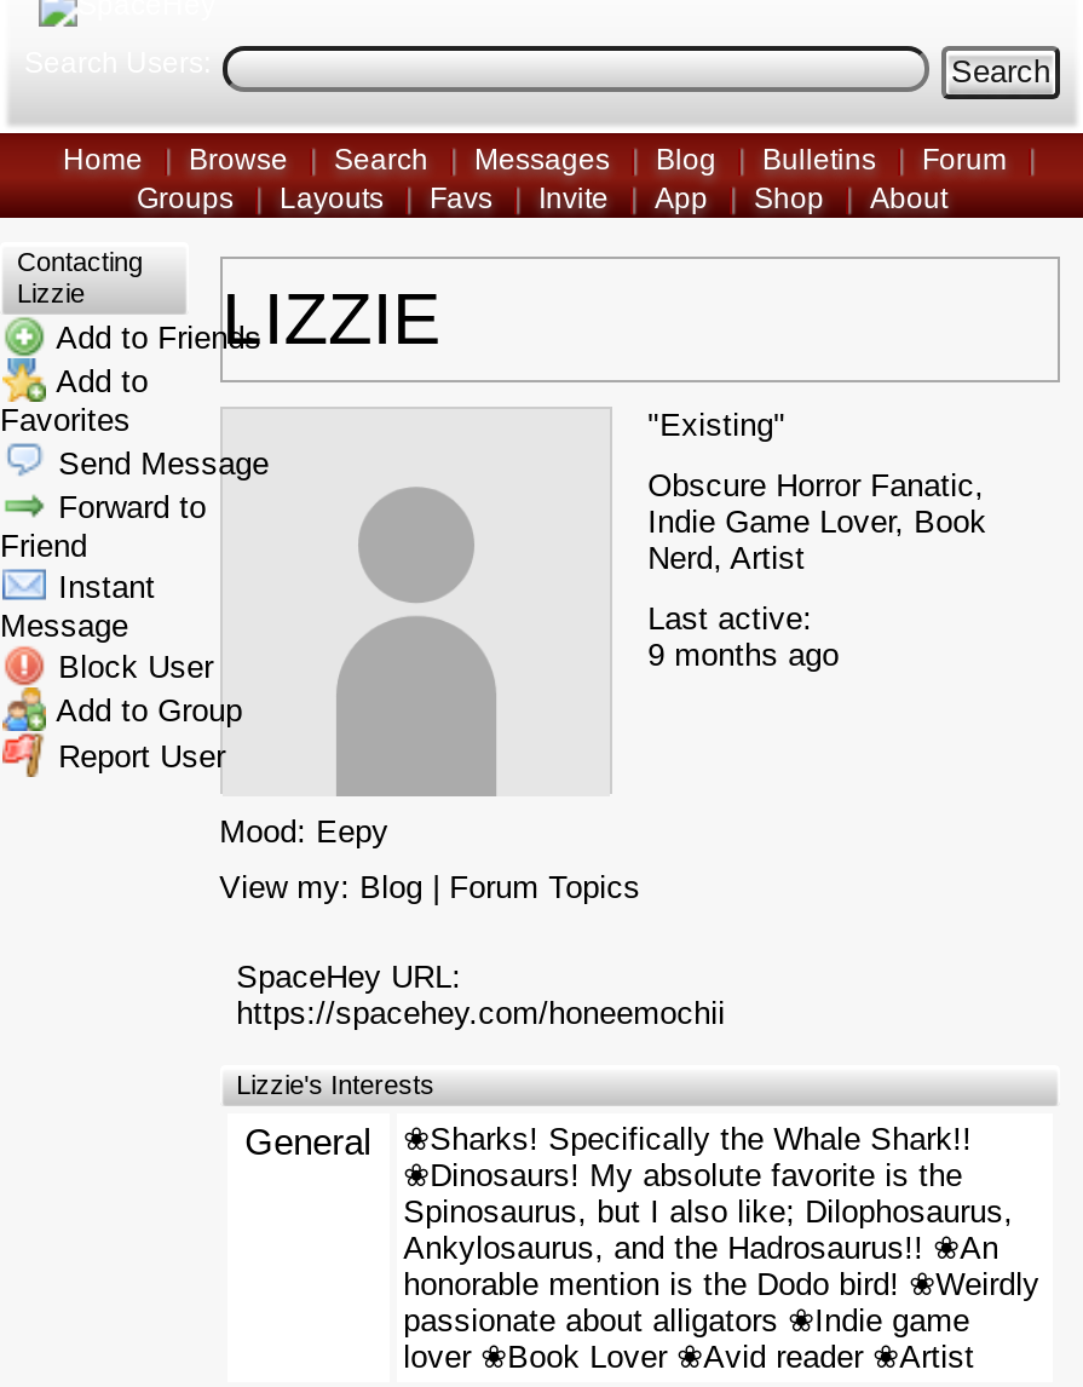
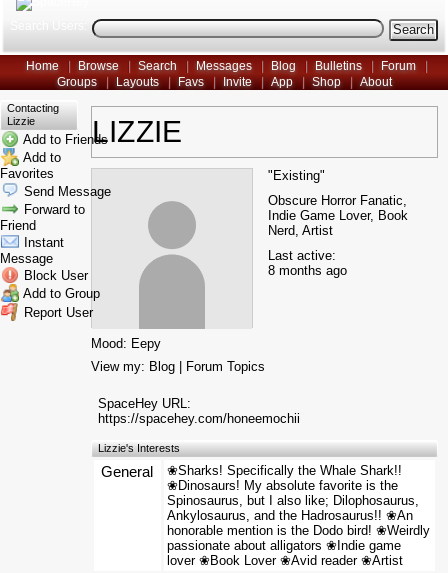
- 9 months ago
+ 8 months ago
